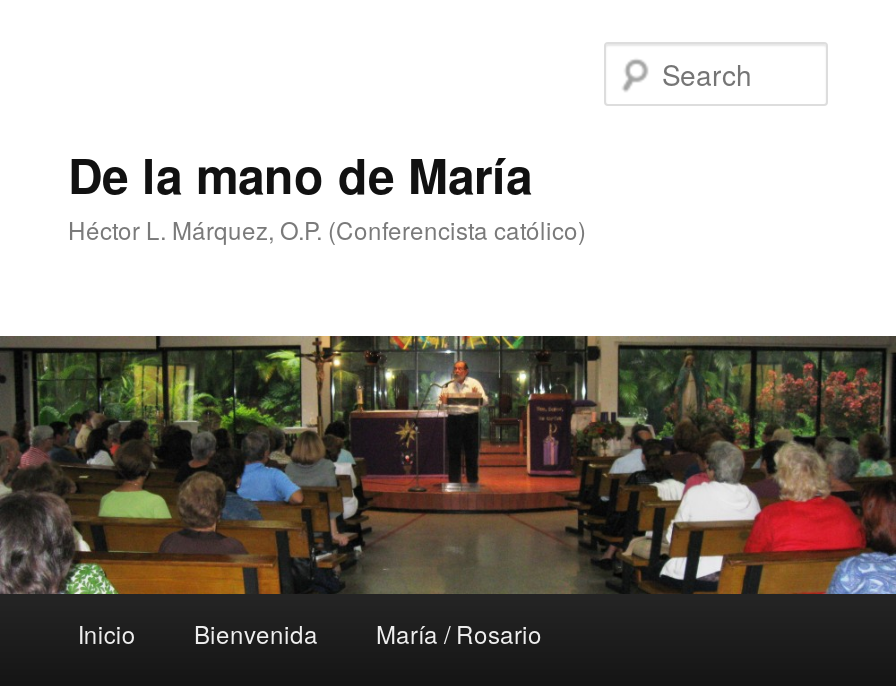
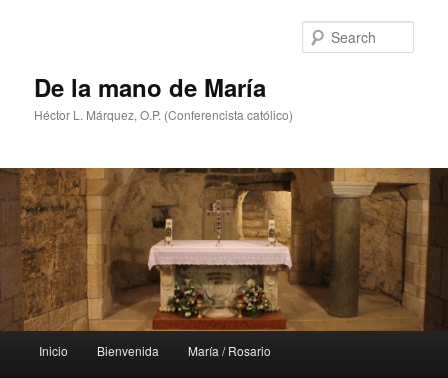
- [image]
+ [image]
